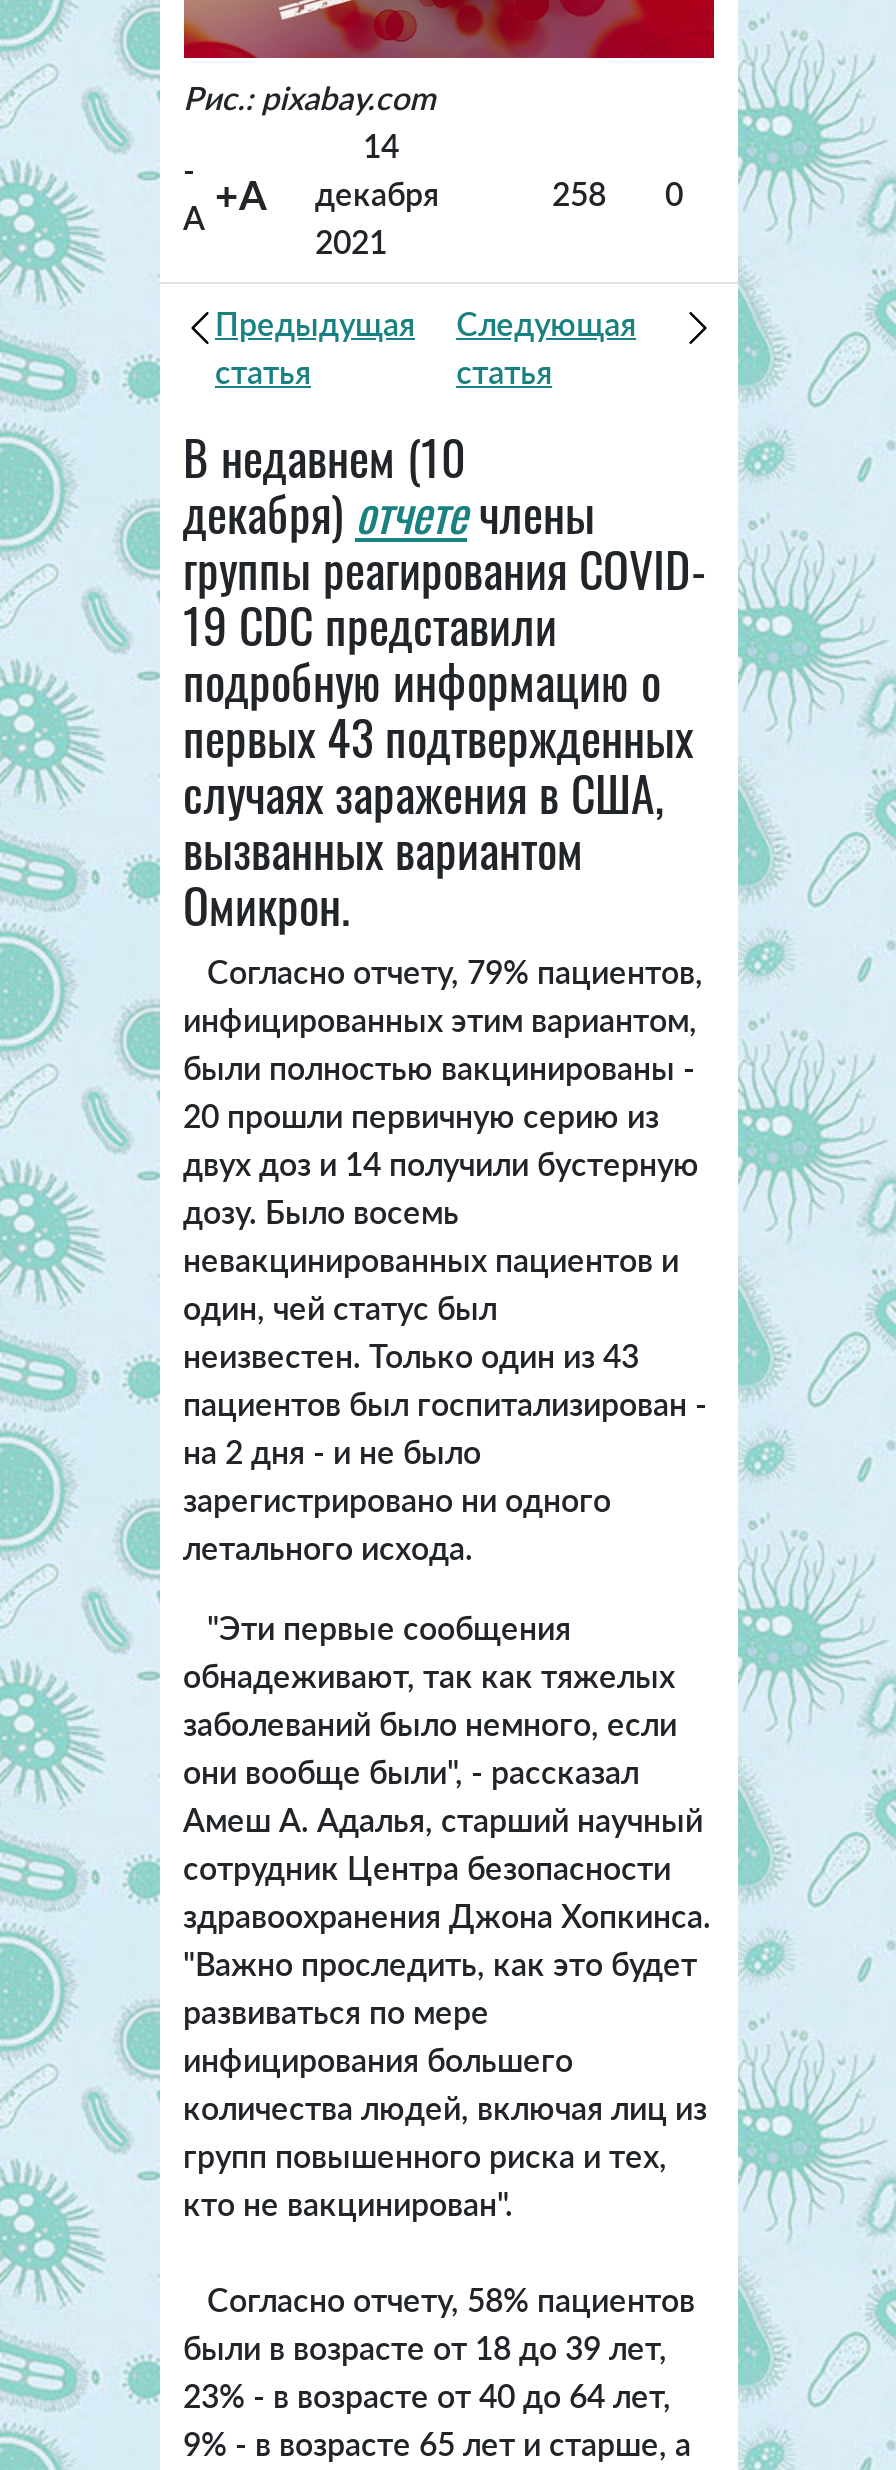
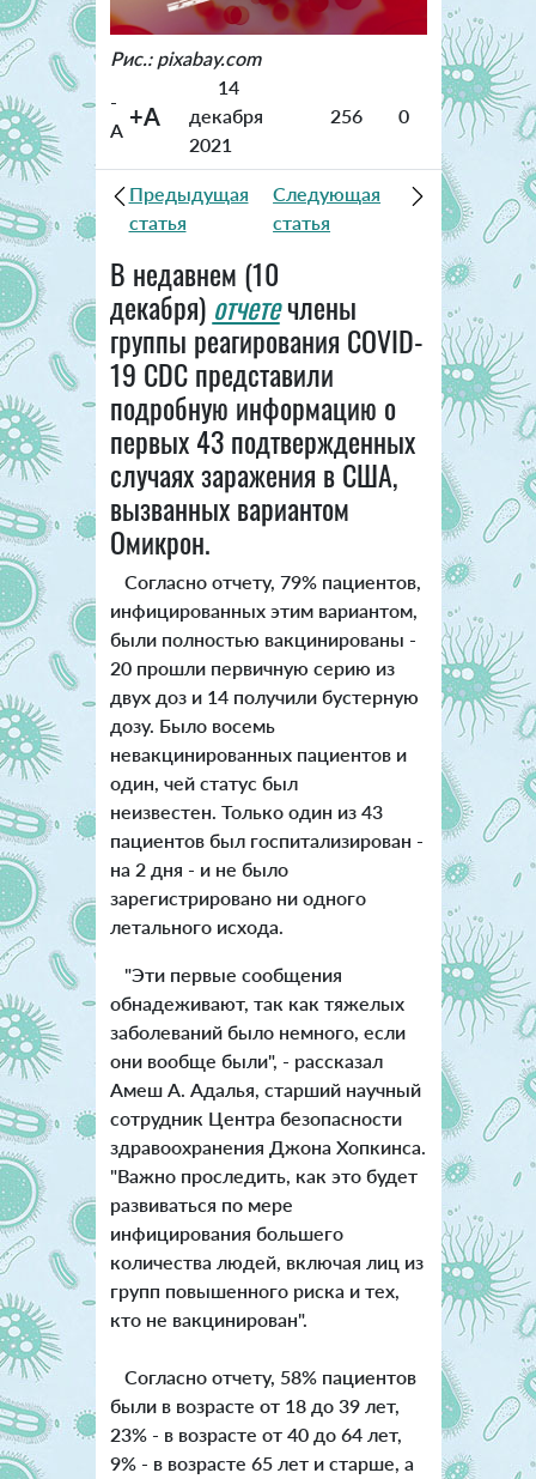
- 258 0
+ 256 0
